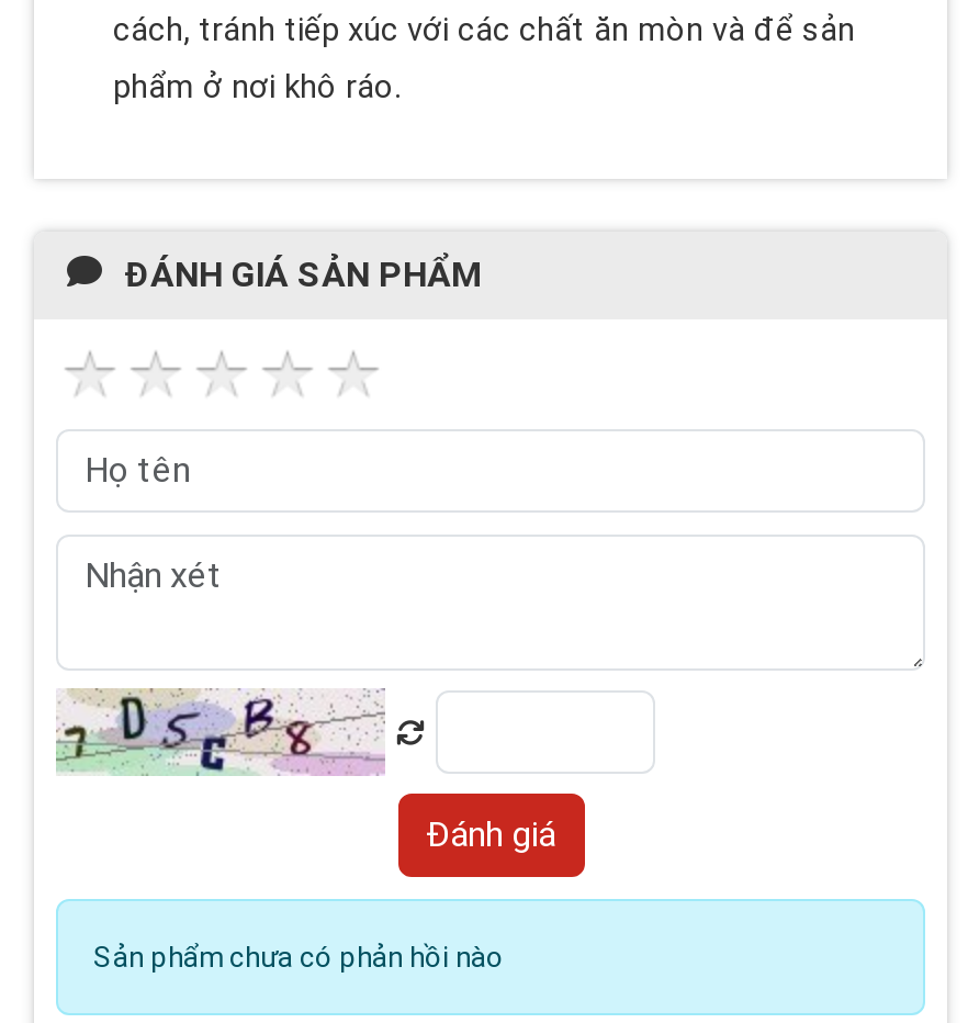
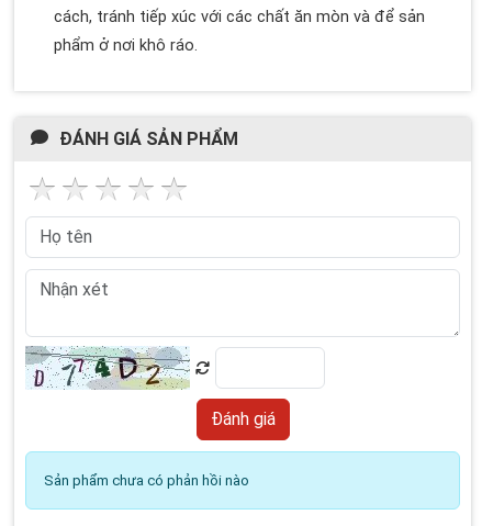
- [image]
+ [image]
